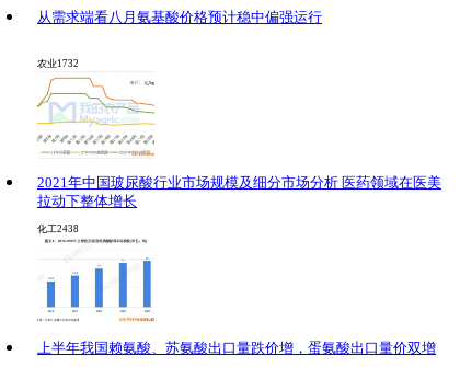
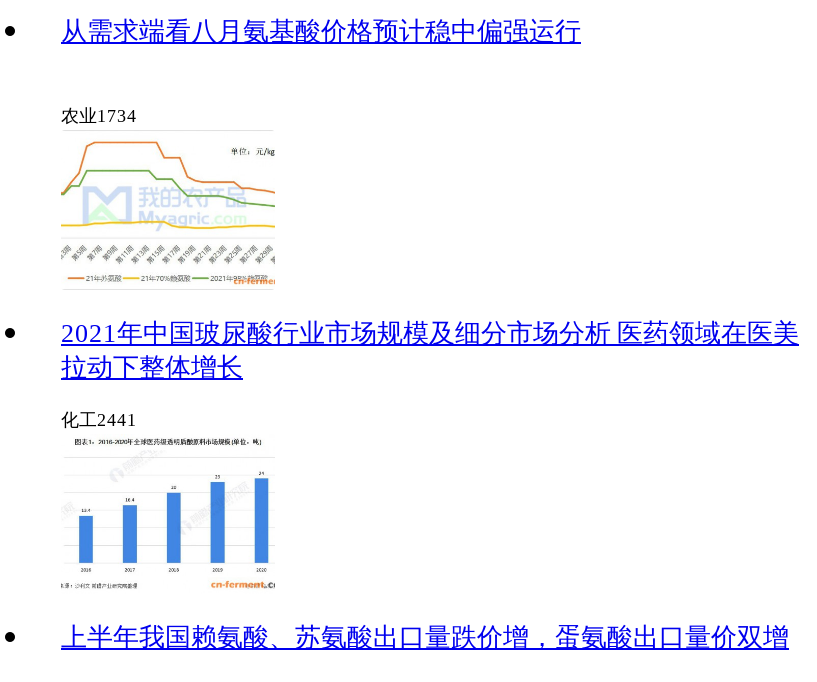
- 农业1732
+ 农业1734

- 化工2438
+ 化工2441
